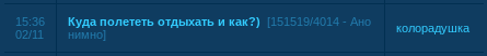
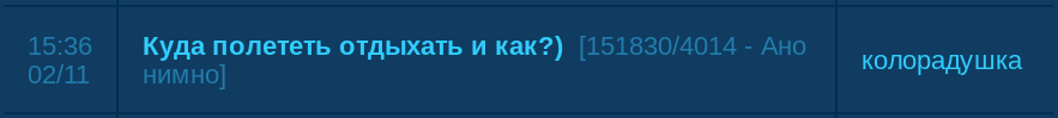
- Куда полететь отдыхать и как?) [151519/4014 - Ано
+ Куда полететь отдыхать и как?) [151830/4014 - Ано
